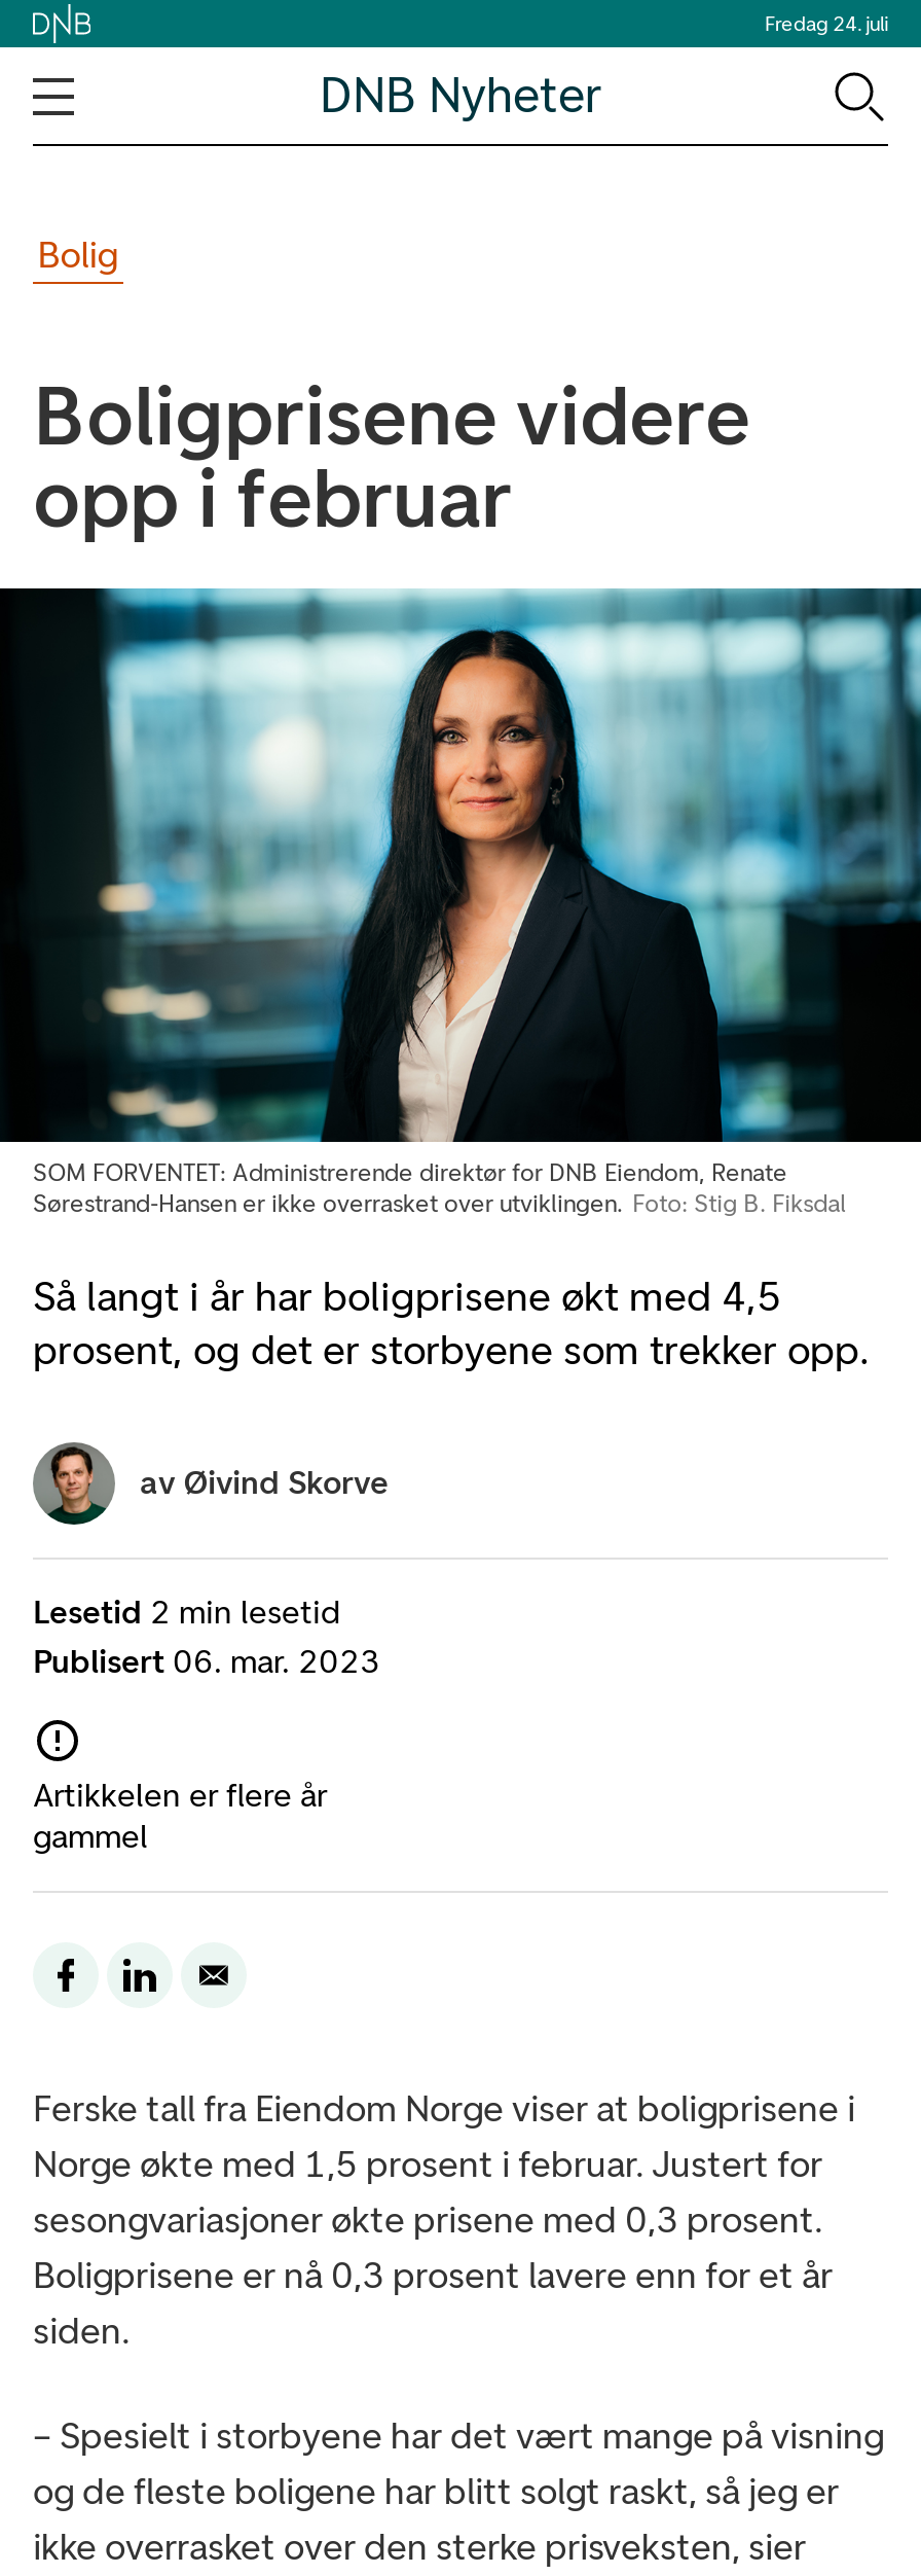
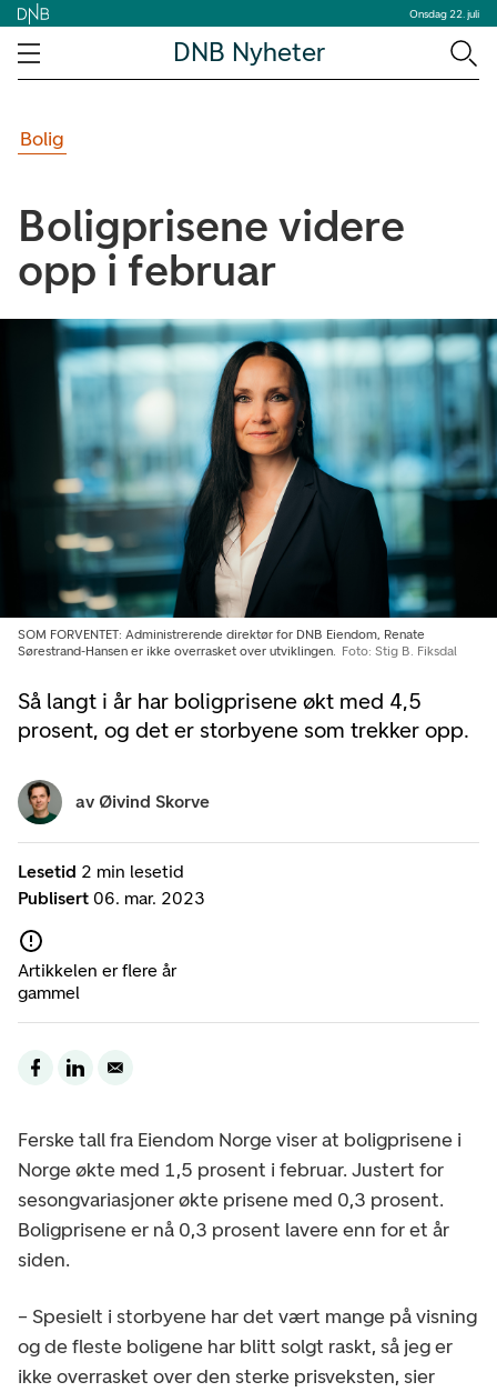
- Fredag 24. juli
+ Onsdag 22. juli
